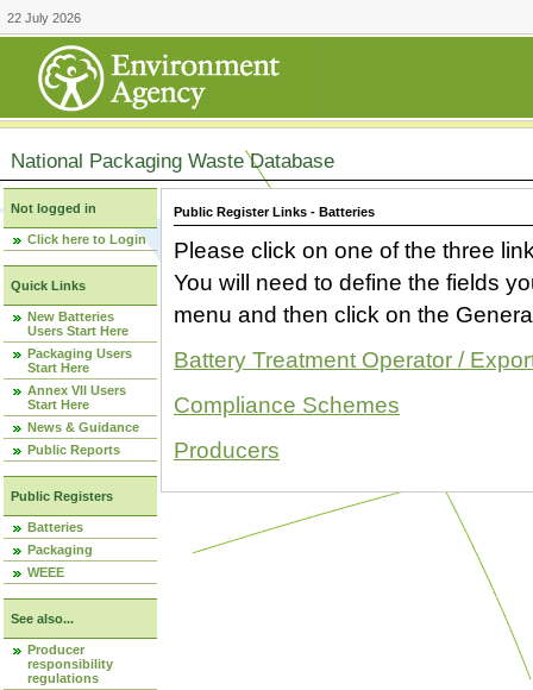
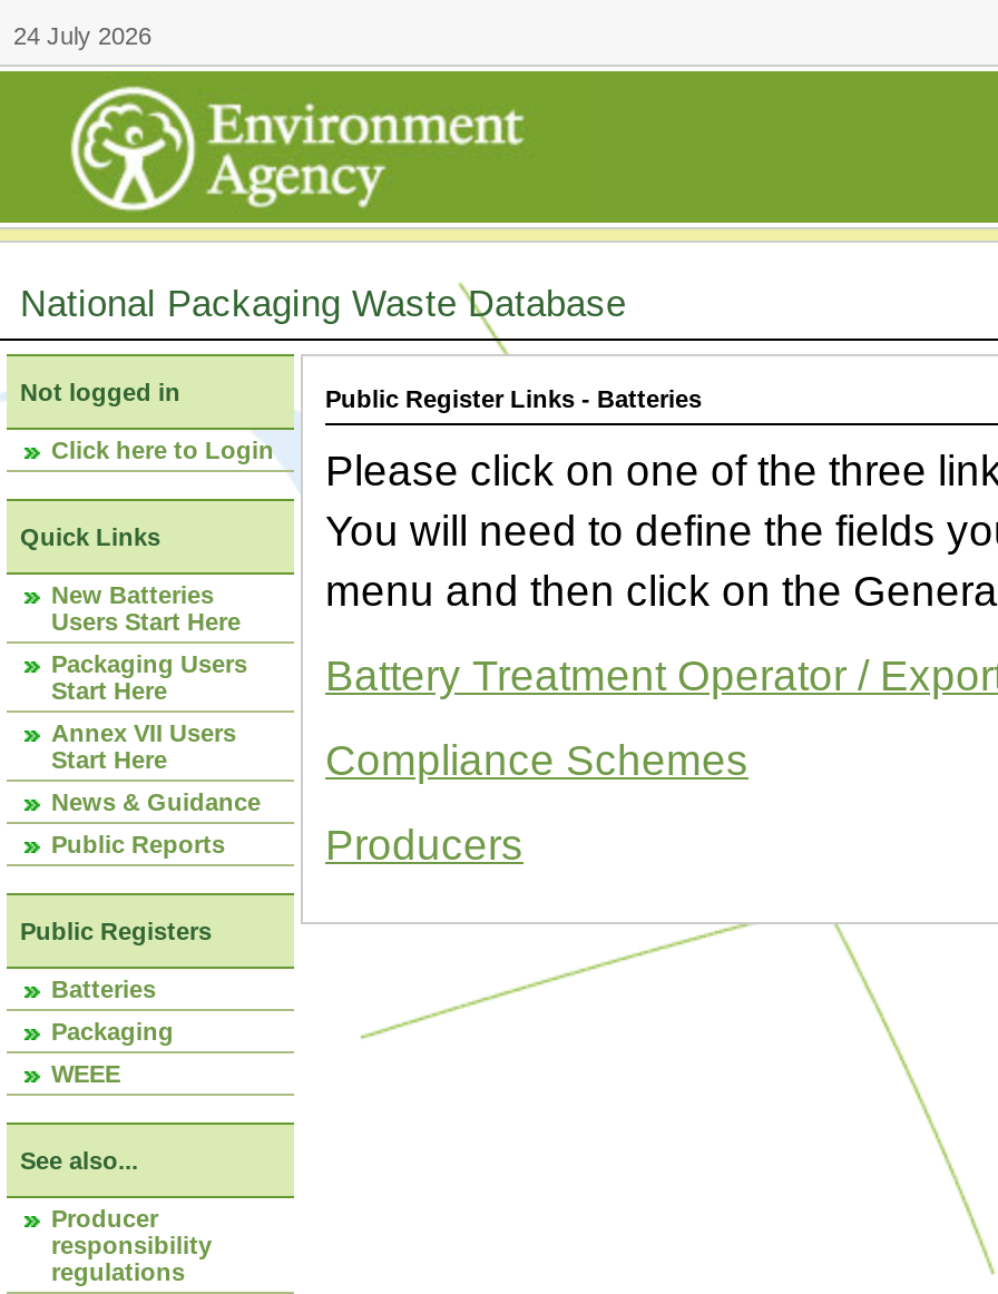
- 22 July 2026
+ 24 July 2026
